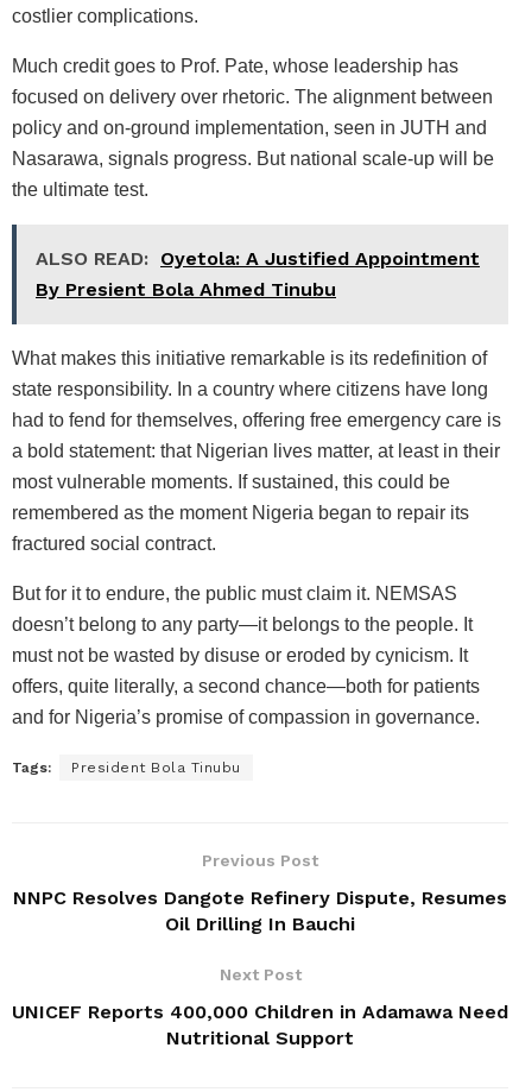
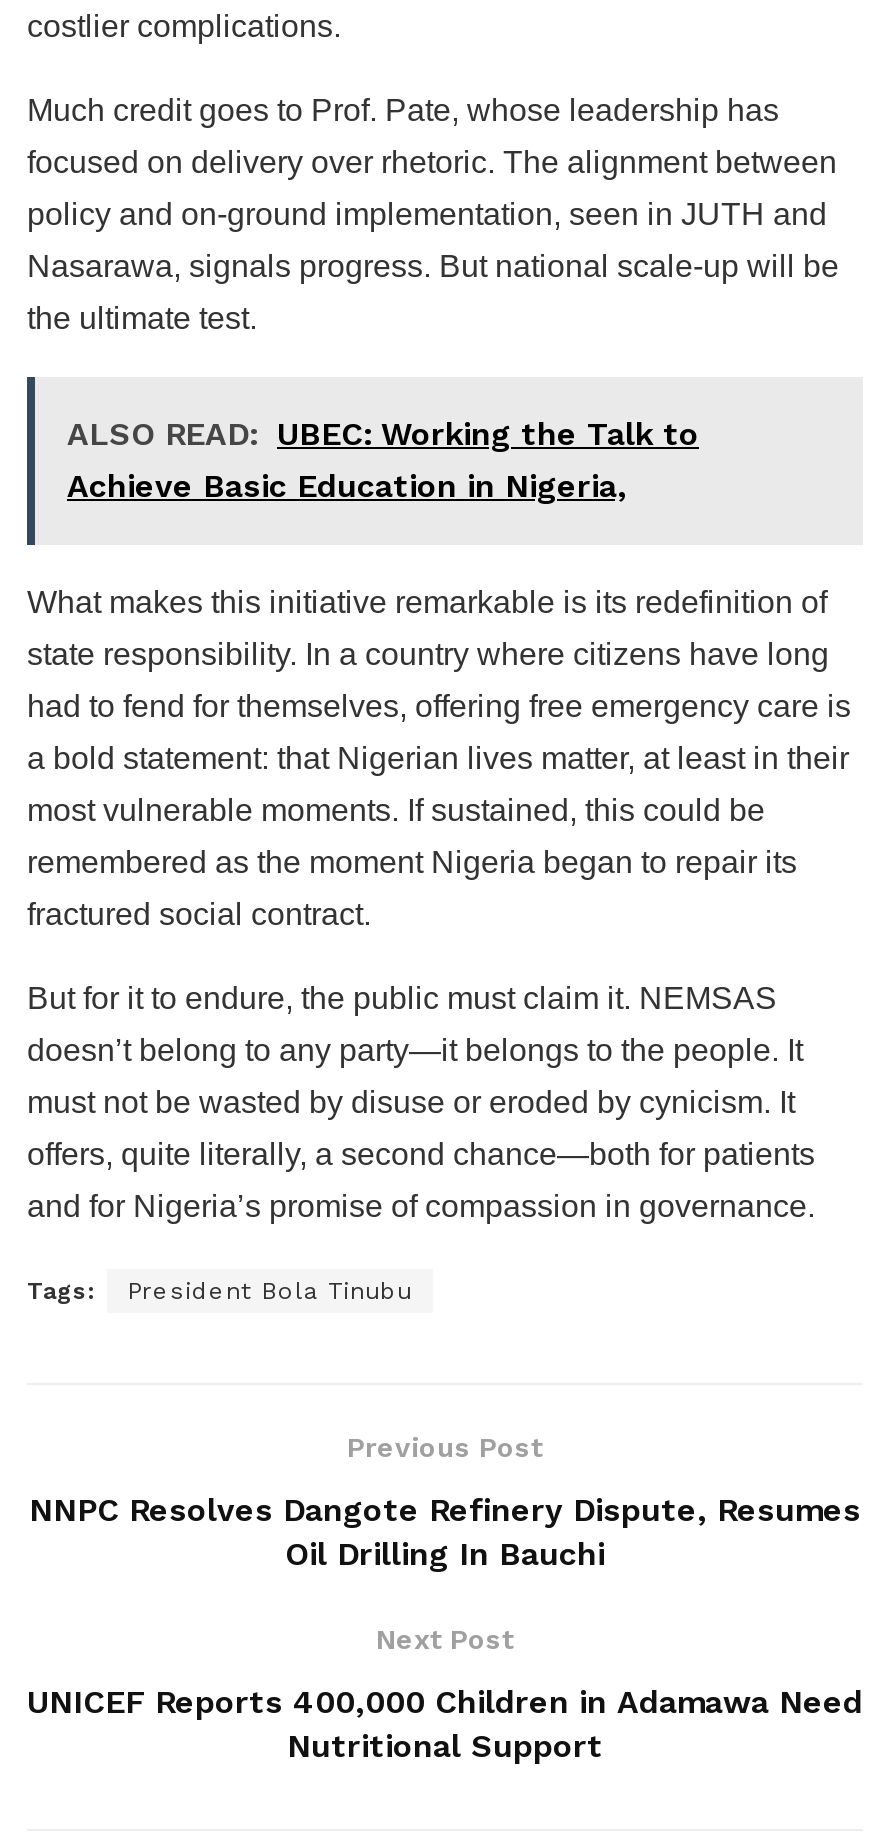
- ALSO READ: Oyetola: A Justified Appointment
- By Presient Bola Ahmed Tinubu
+ ALSO READ: UBEC: Working the Talk to
+ Achieve Basic Education in Nigeria,
